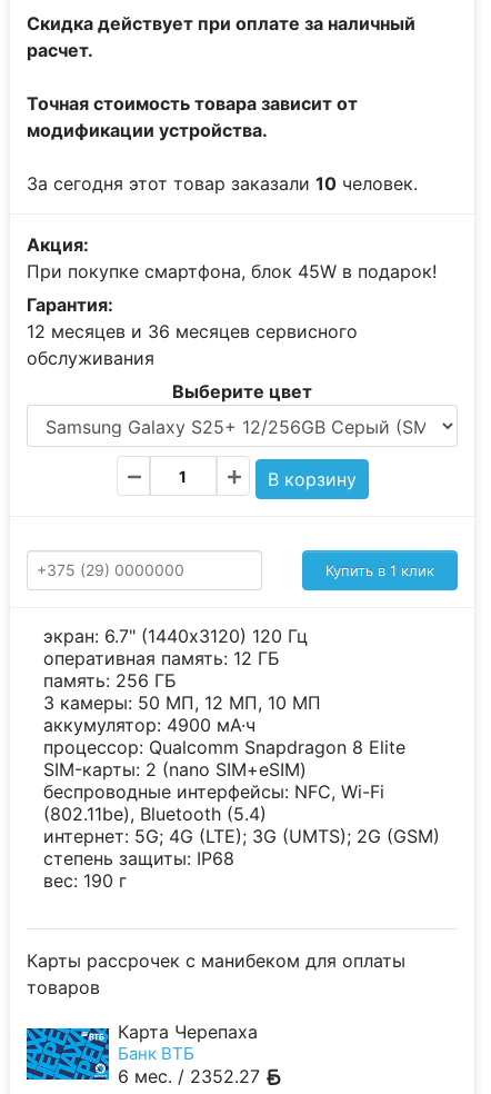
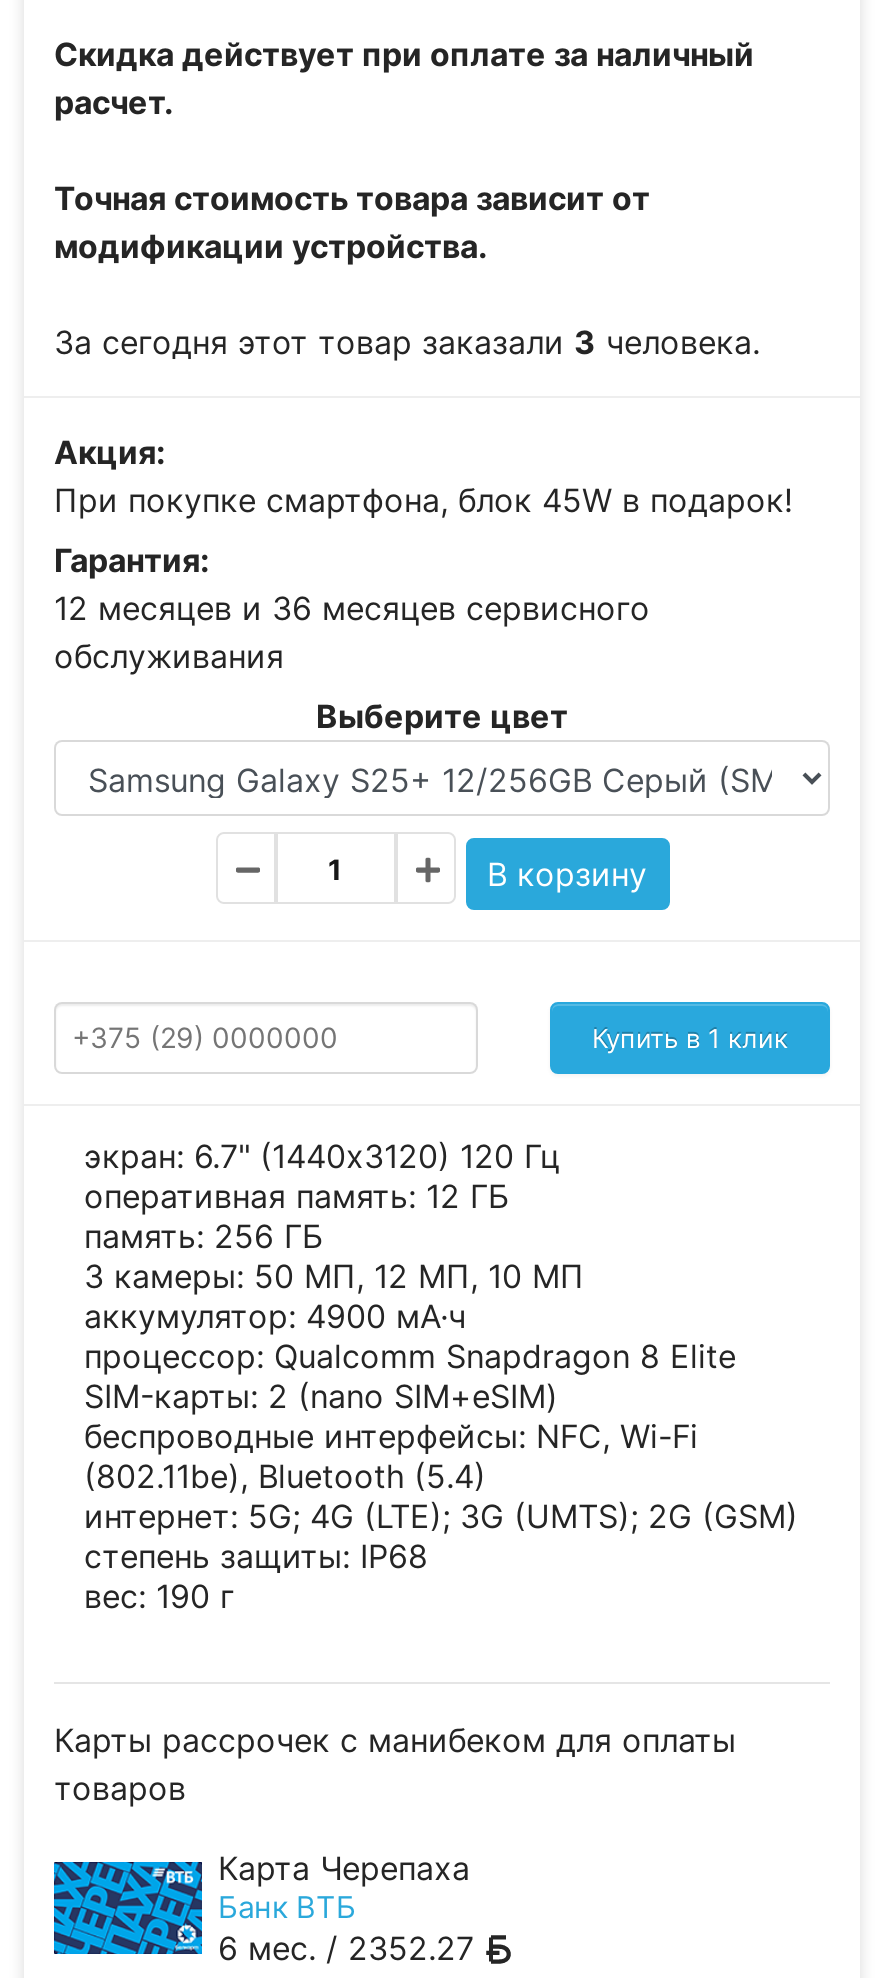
- За сегодня этот товар заказали 10 человек.
+ За сегодня этот товар заказали 3 человека.
